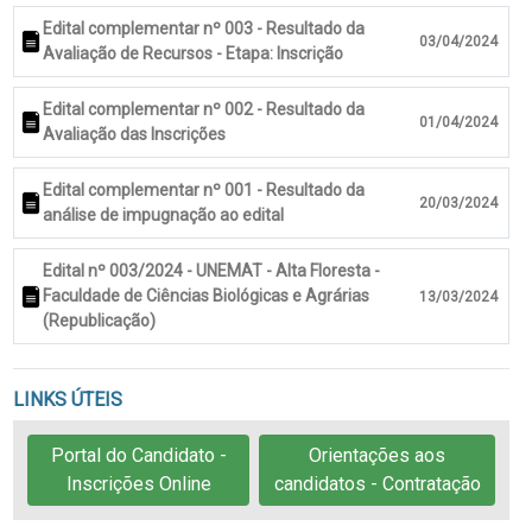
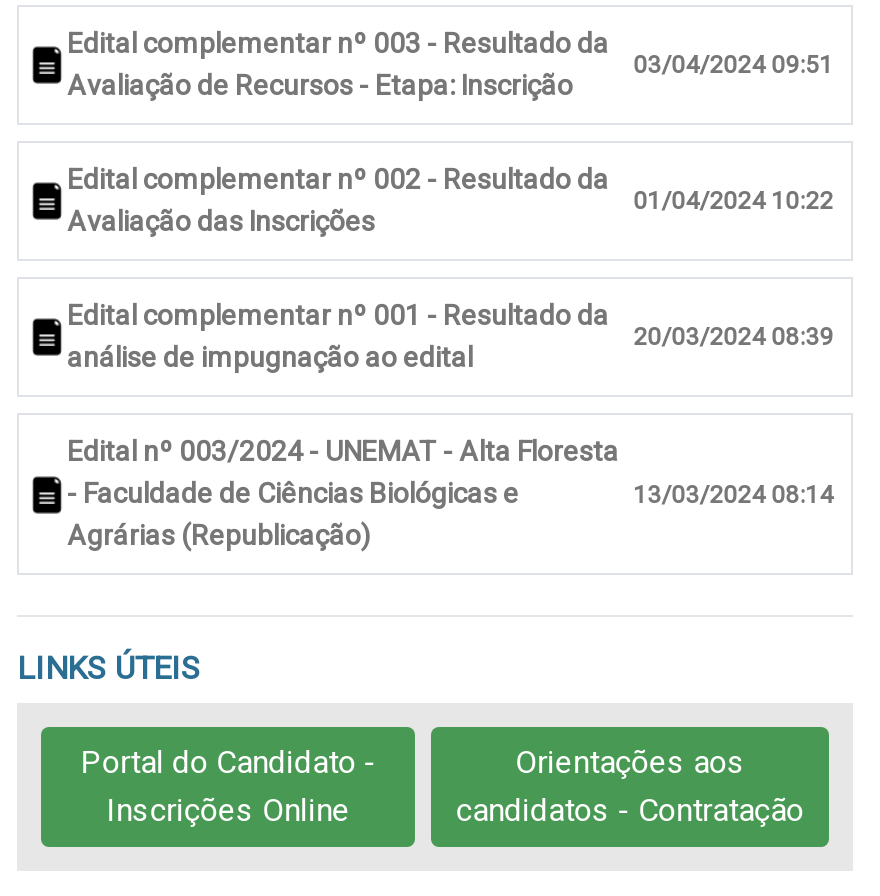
- 03/04/2024
+ 03/04/2024 09:51

- 01/04/2024
+ 01/04/2024 10:22

- 20/03/2024
+ 20/03/2024 08:39

- 13/03/2024
+ 13/03/2024 08:14
